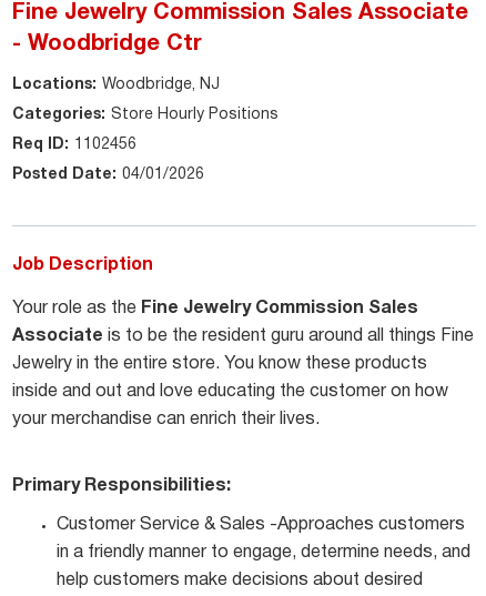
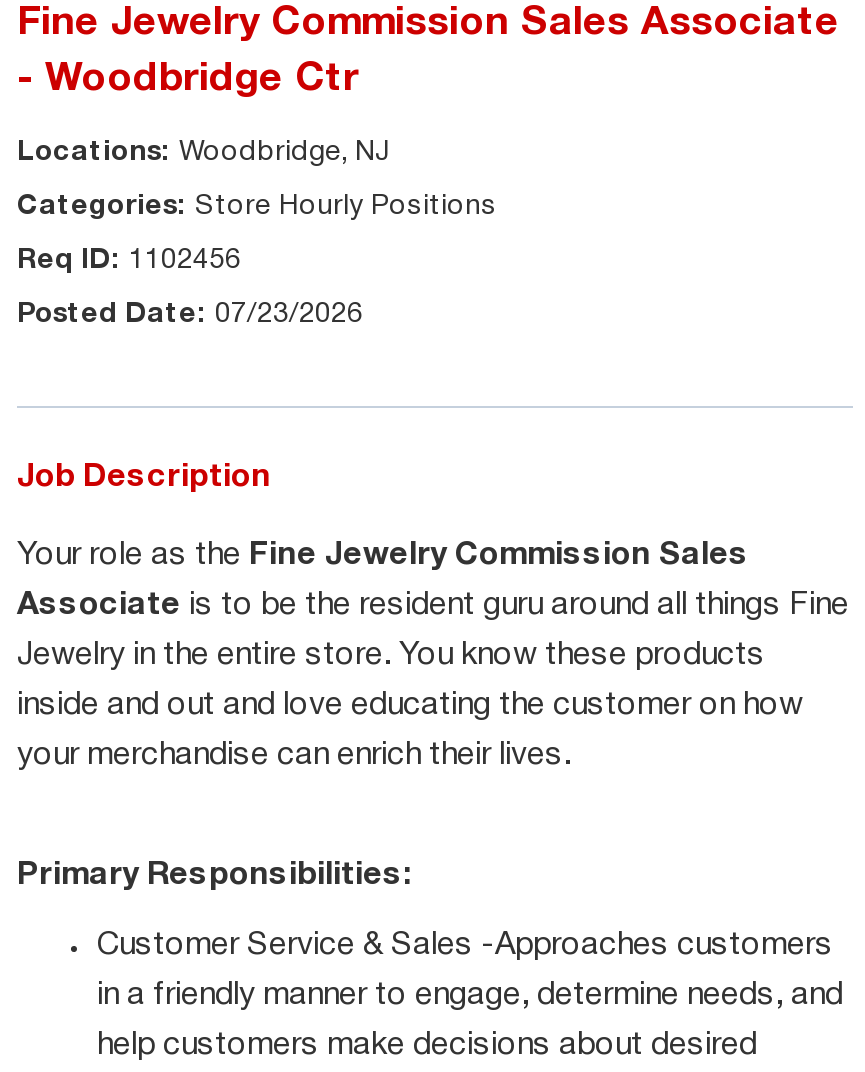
- 04/01/2026
+ 07/23/2026
